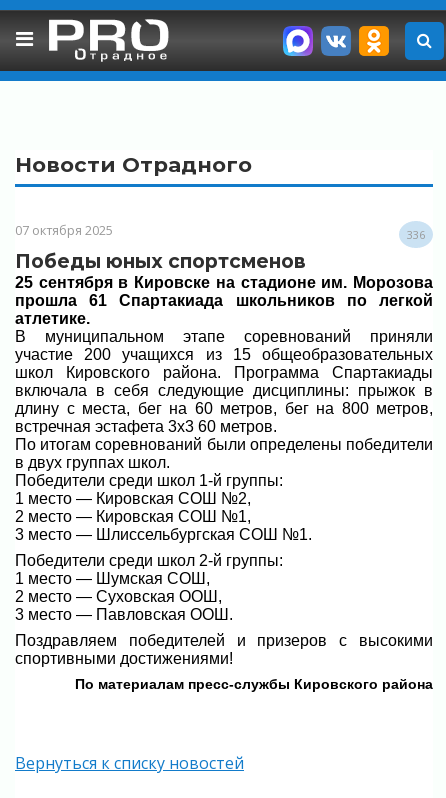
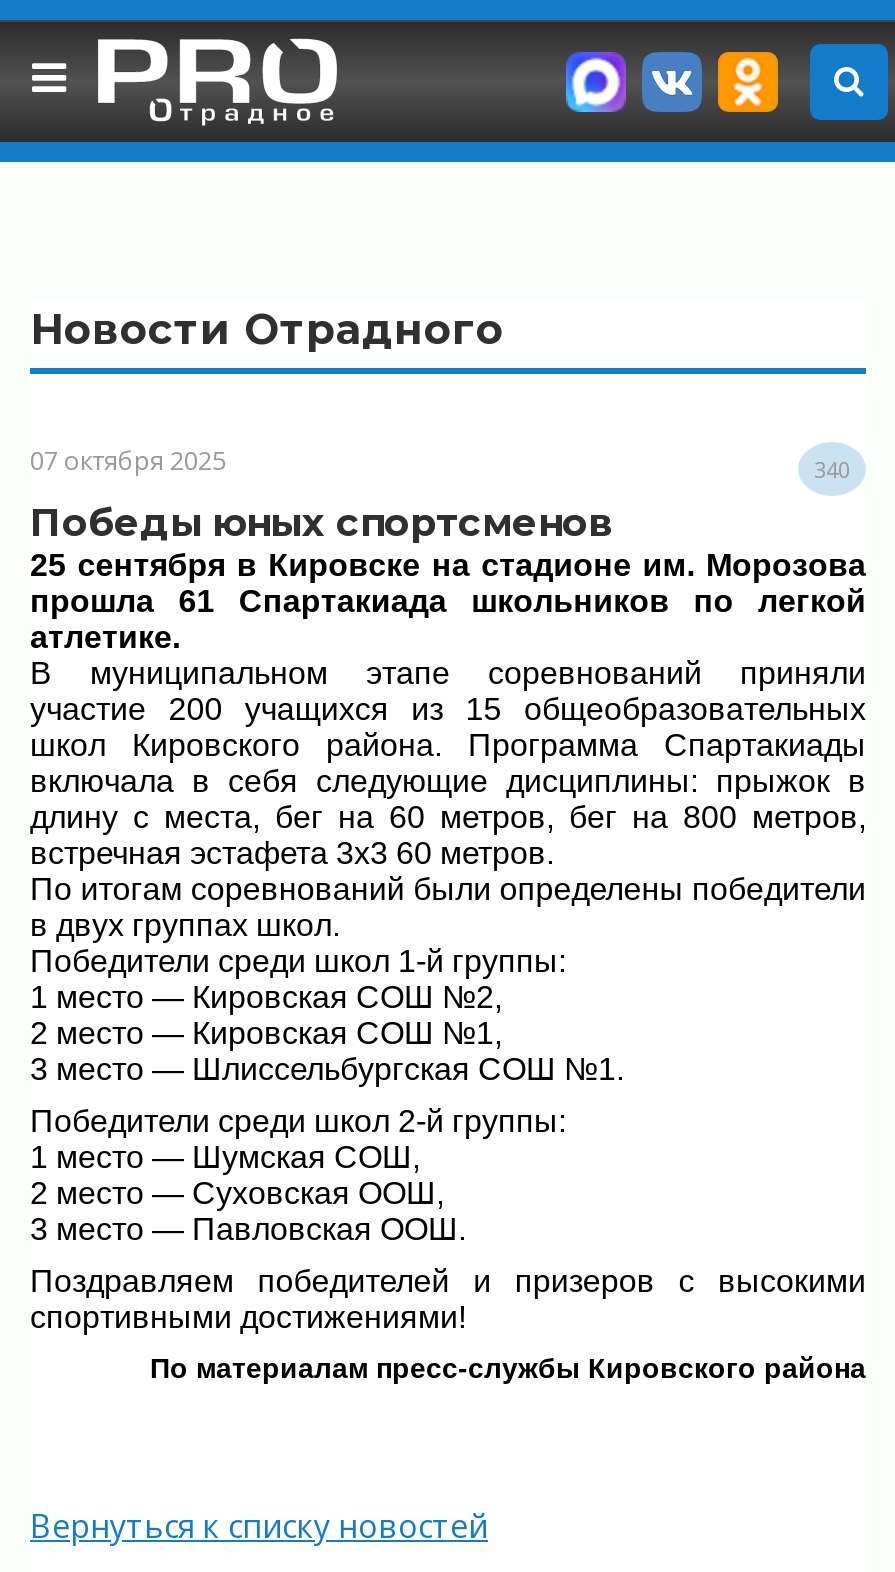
- 336
+ 340
